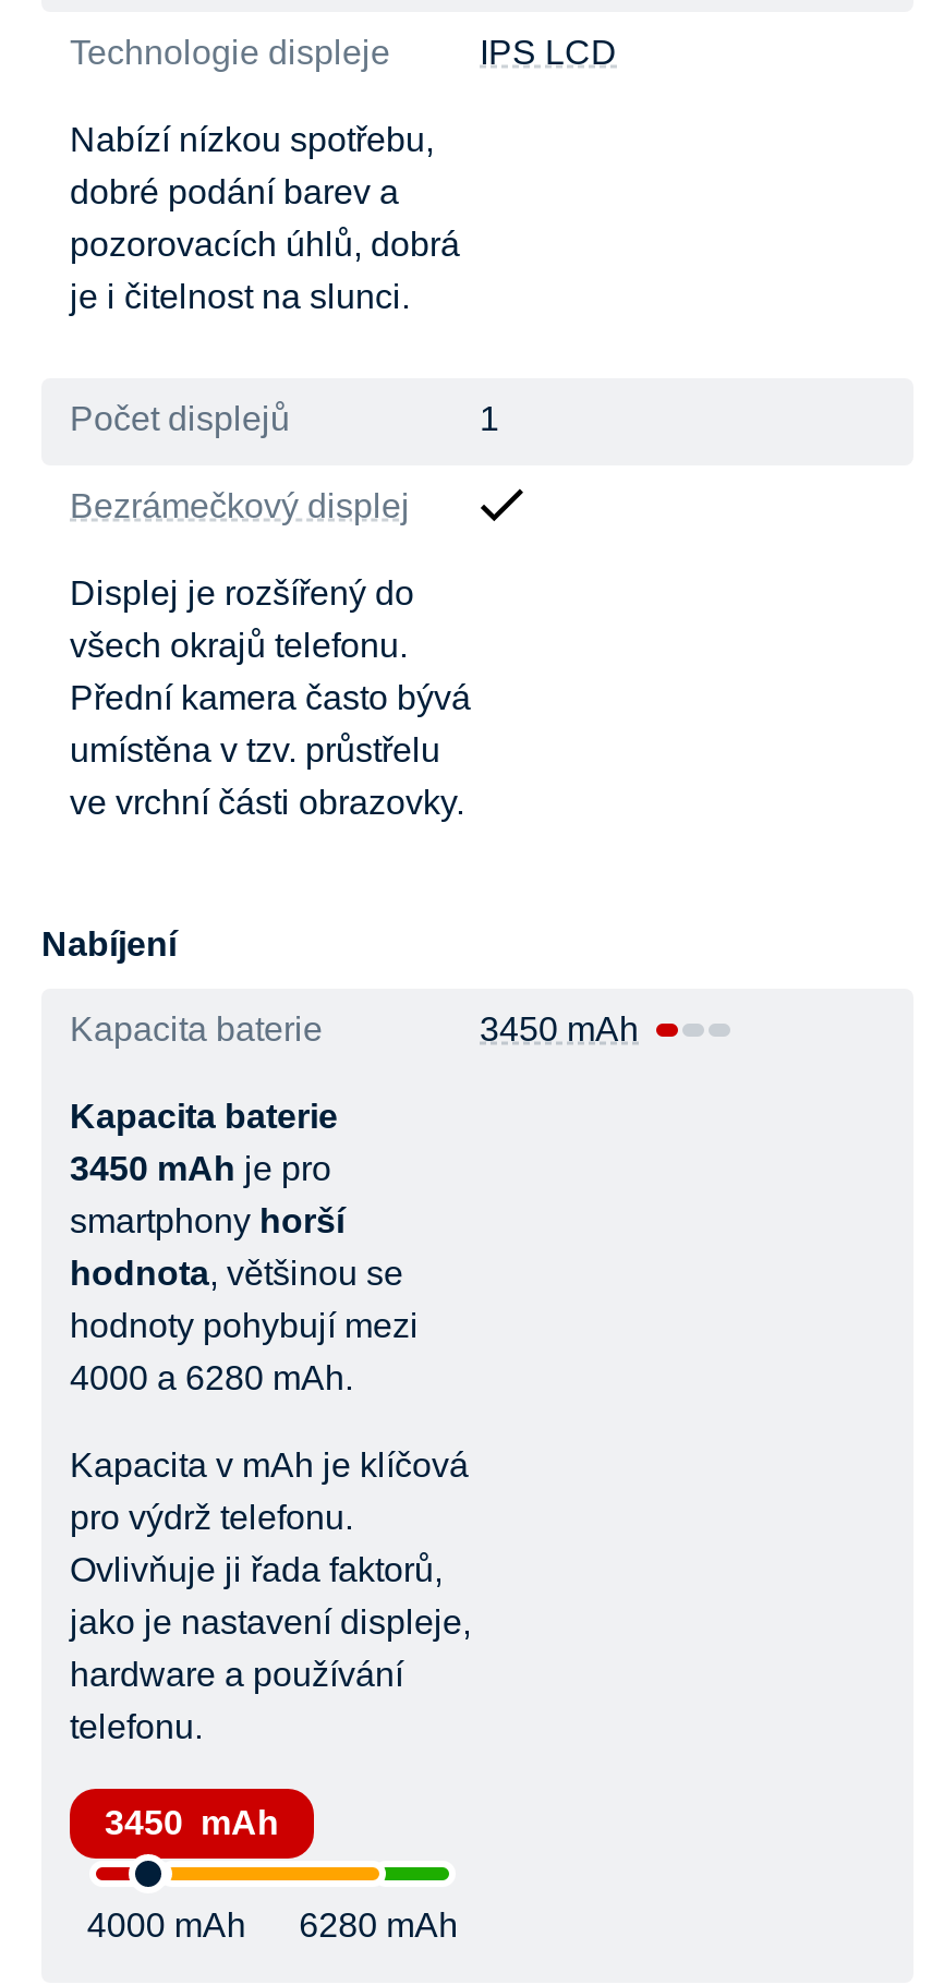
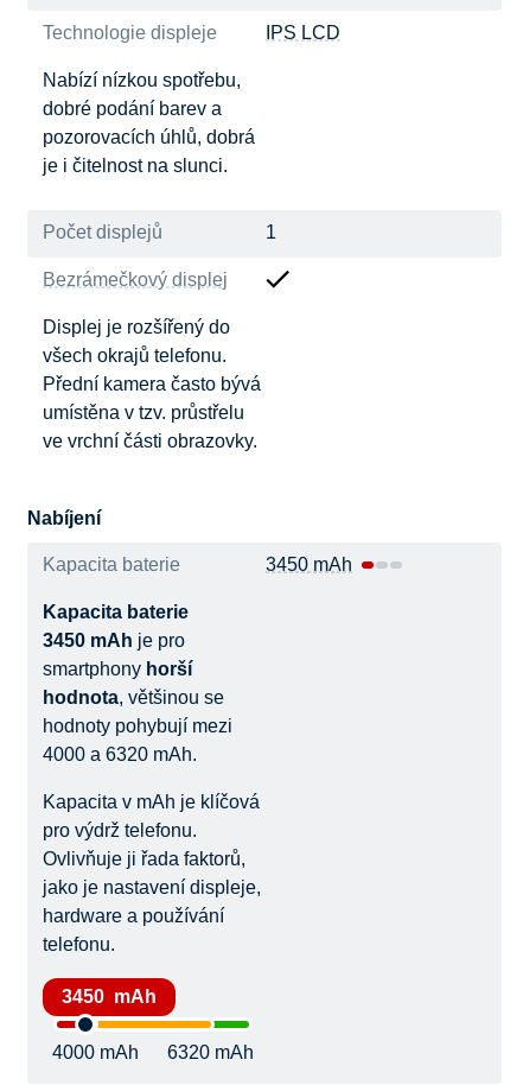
- 4000 a 6280 mAh.
+ 4000 a 6320 mAh.

- 4000 mAh 6280 mAh
+ 4000 mAh 6320 mAh
